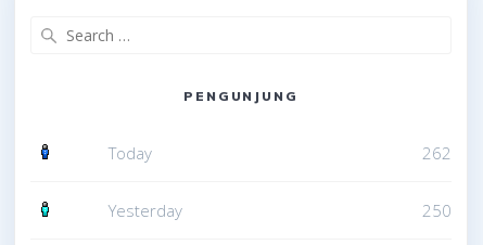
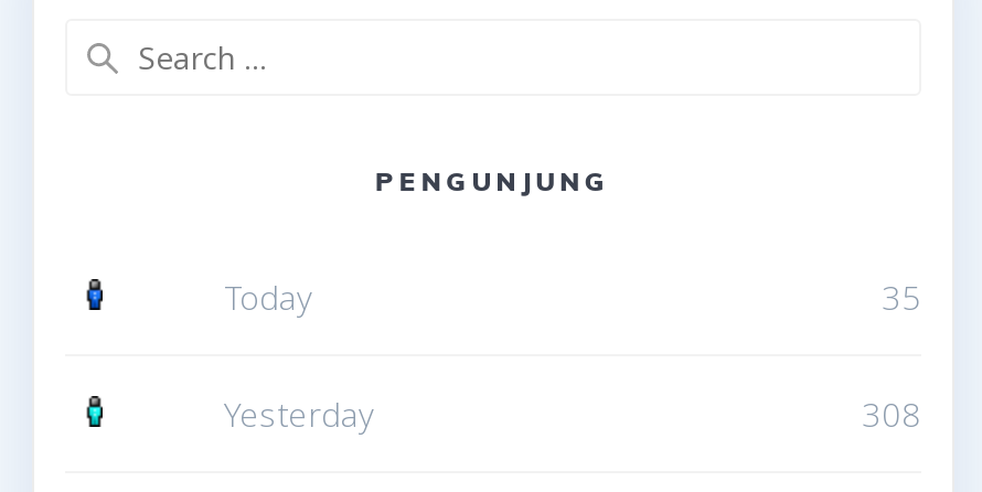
- 262
+ 35

- 250
+ 308
